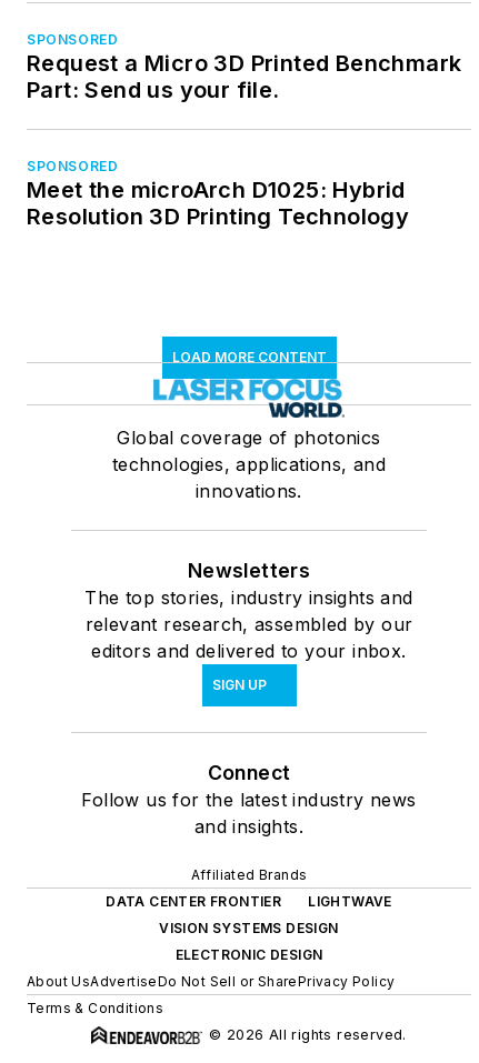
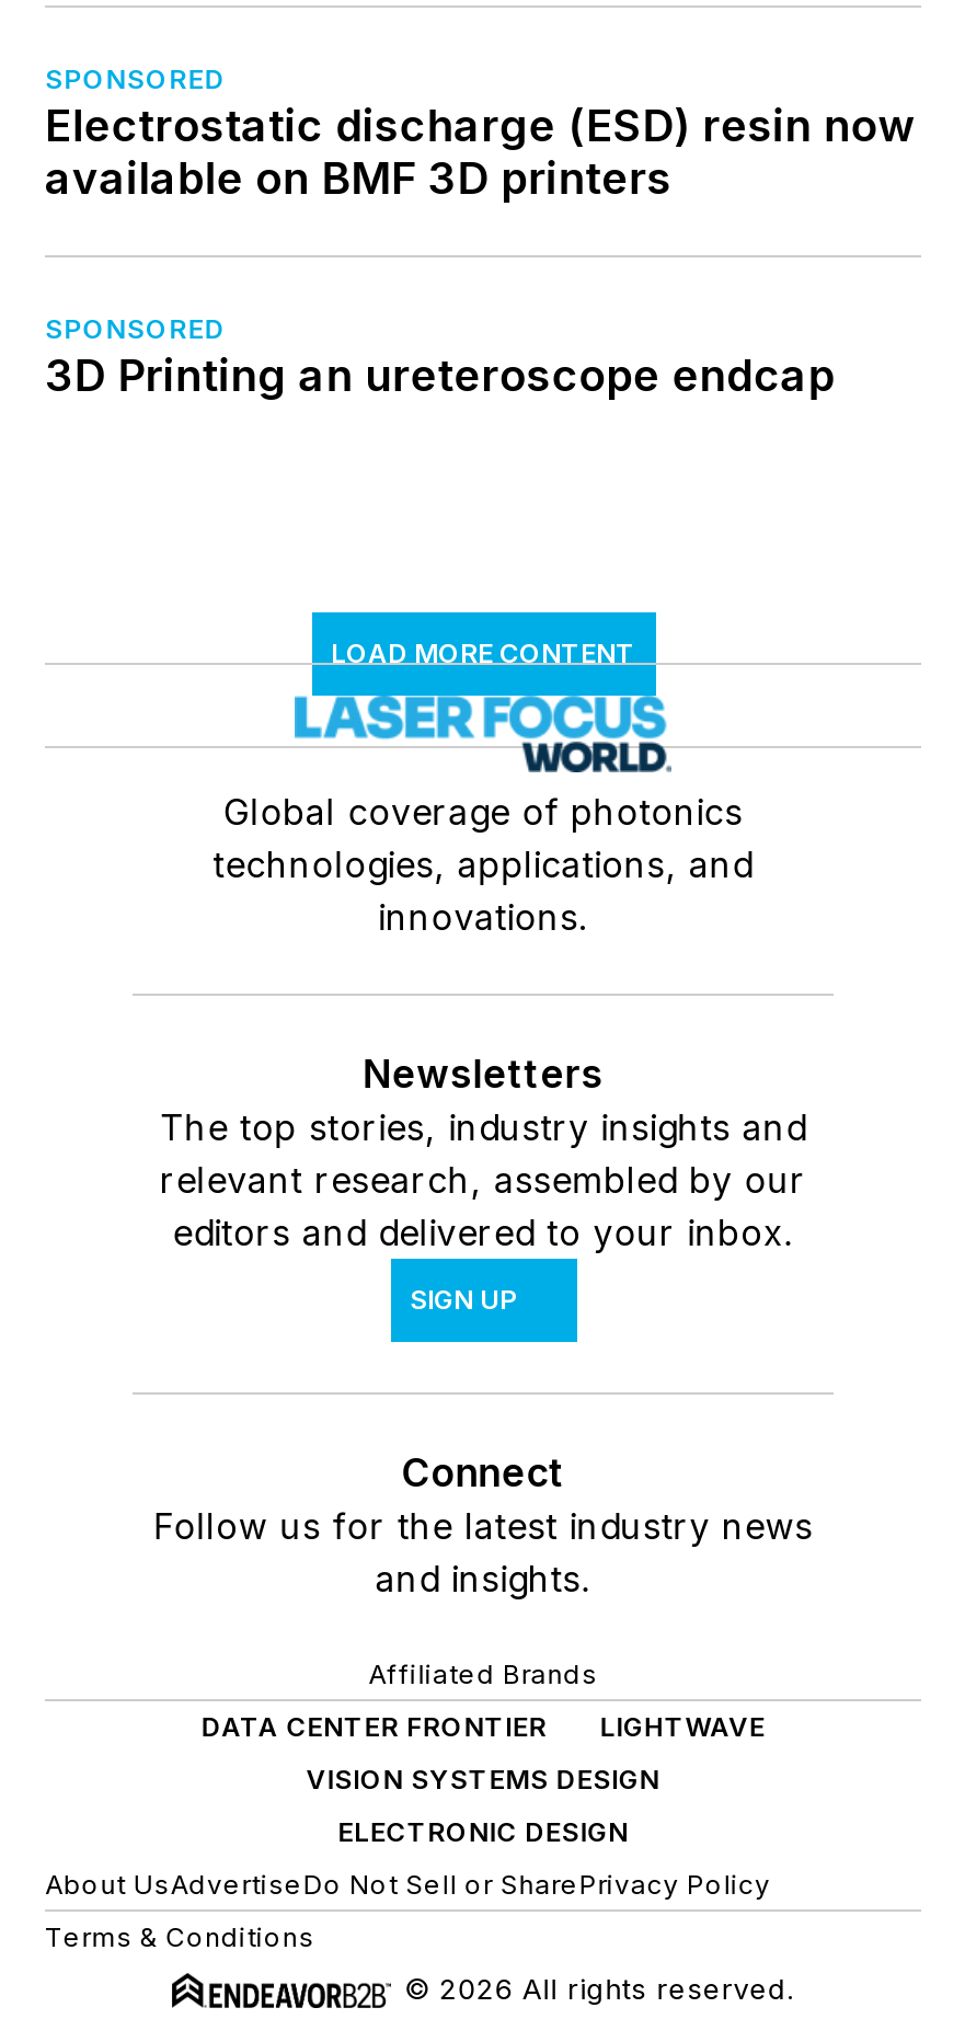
- Request a Micro 3D Printed Benchmark
- Part: Send us your file.
+ Electrostatic discharge (ESD) resin now
+ available on BMF 3D printers

- Meet the microArch D1025: Hybrid
- Resolution 3D Printing Technology
+ 3D Printing an ureteroscope endcap
